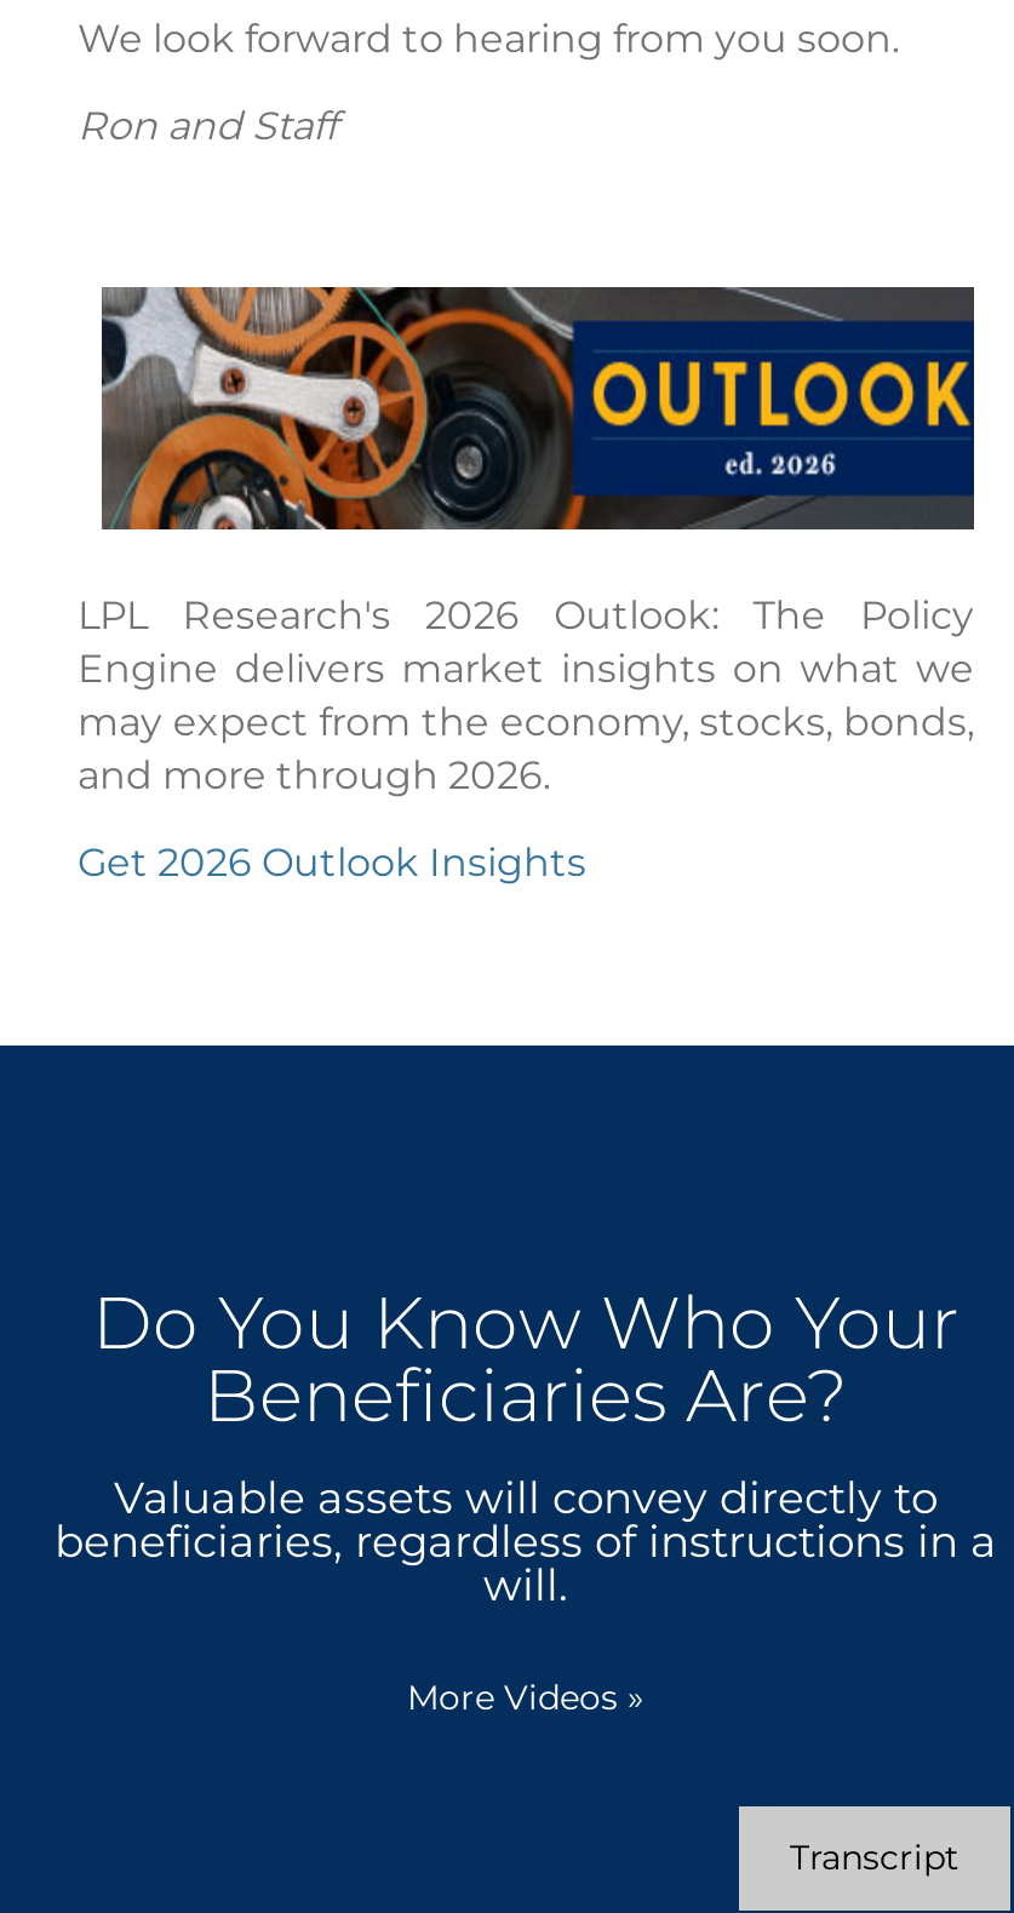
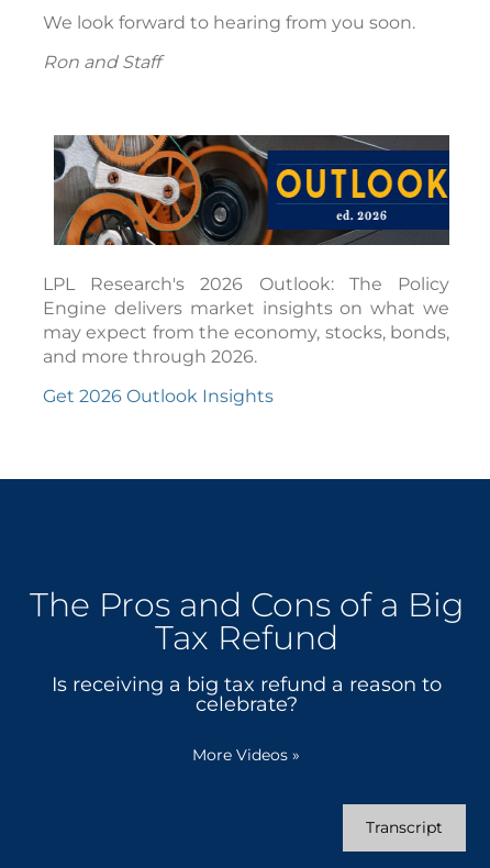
- Do You Know Who Your
- Beneficiaries Are?
- Valuable assets will convey directly to
- beneficiaries, regardless of instructions in a
- will.
+ The Pros and Cons of a Big
+ Tax Refund
+ Is receiving a big tax refund a reason to
+ celebrate?
